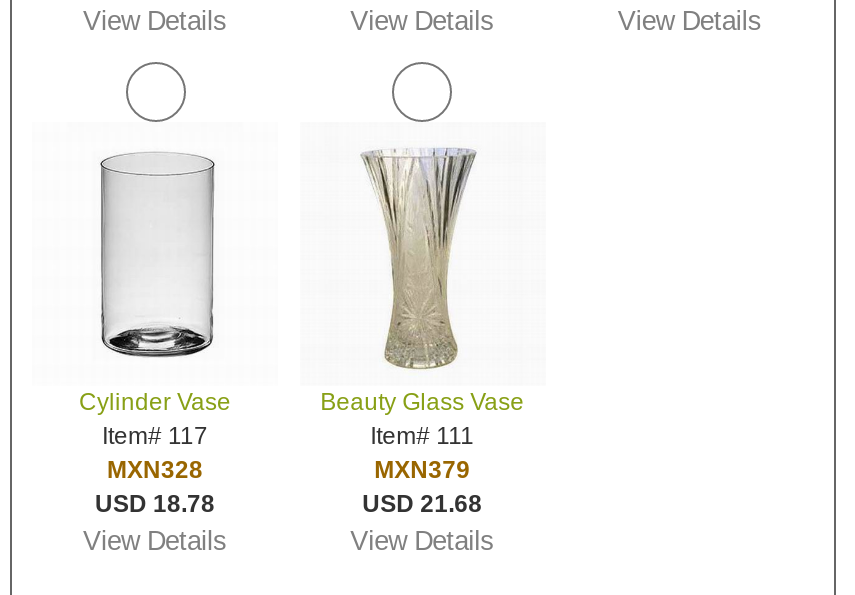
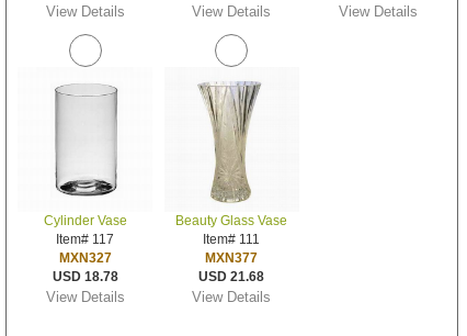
- MXN328
+ MXN327

- MXN379
+ MXN377
